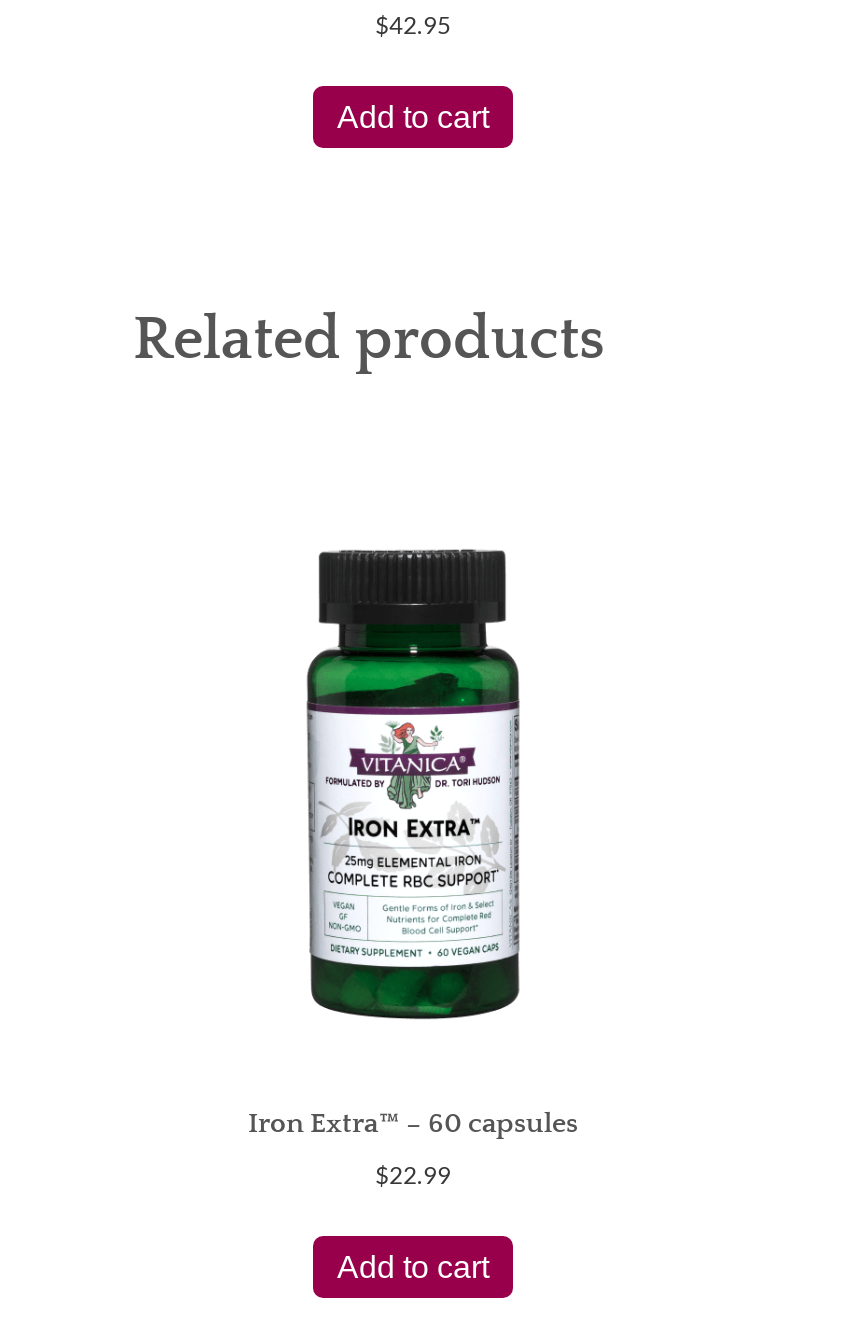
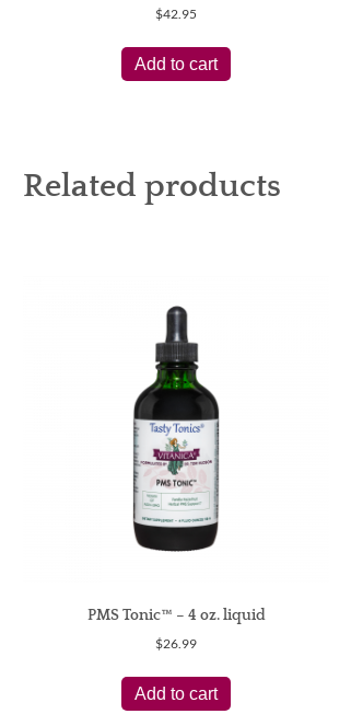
- [image]
+ [image]

- Iron Extra™ – 60 capsules
+ PMS Tonic™ – 4 oz. liquid

- $22.99
+ $26.99
